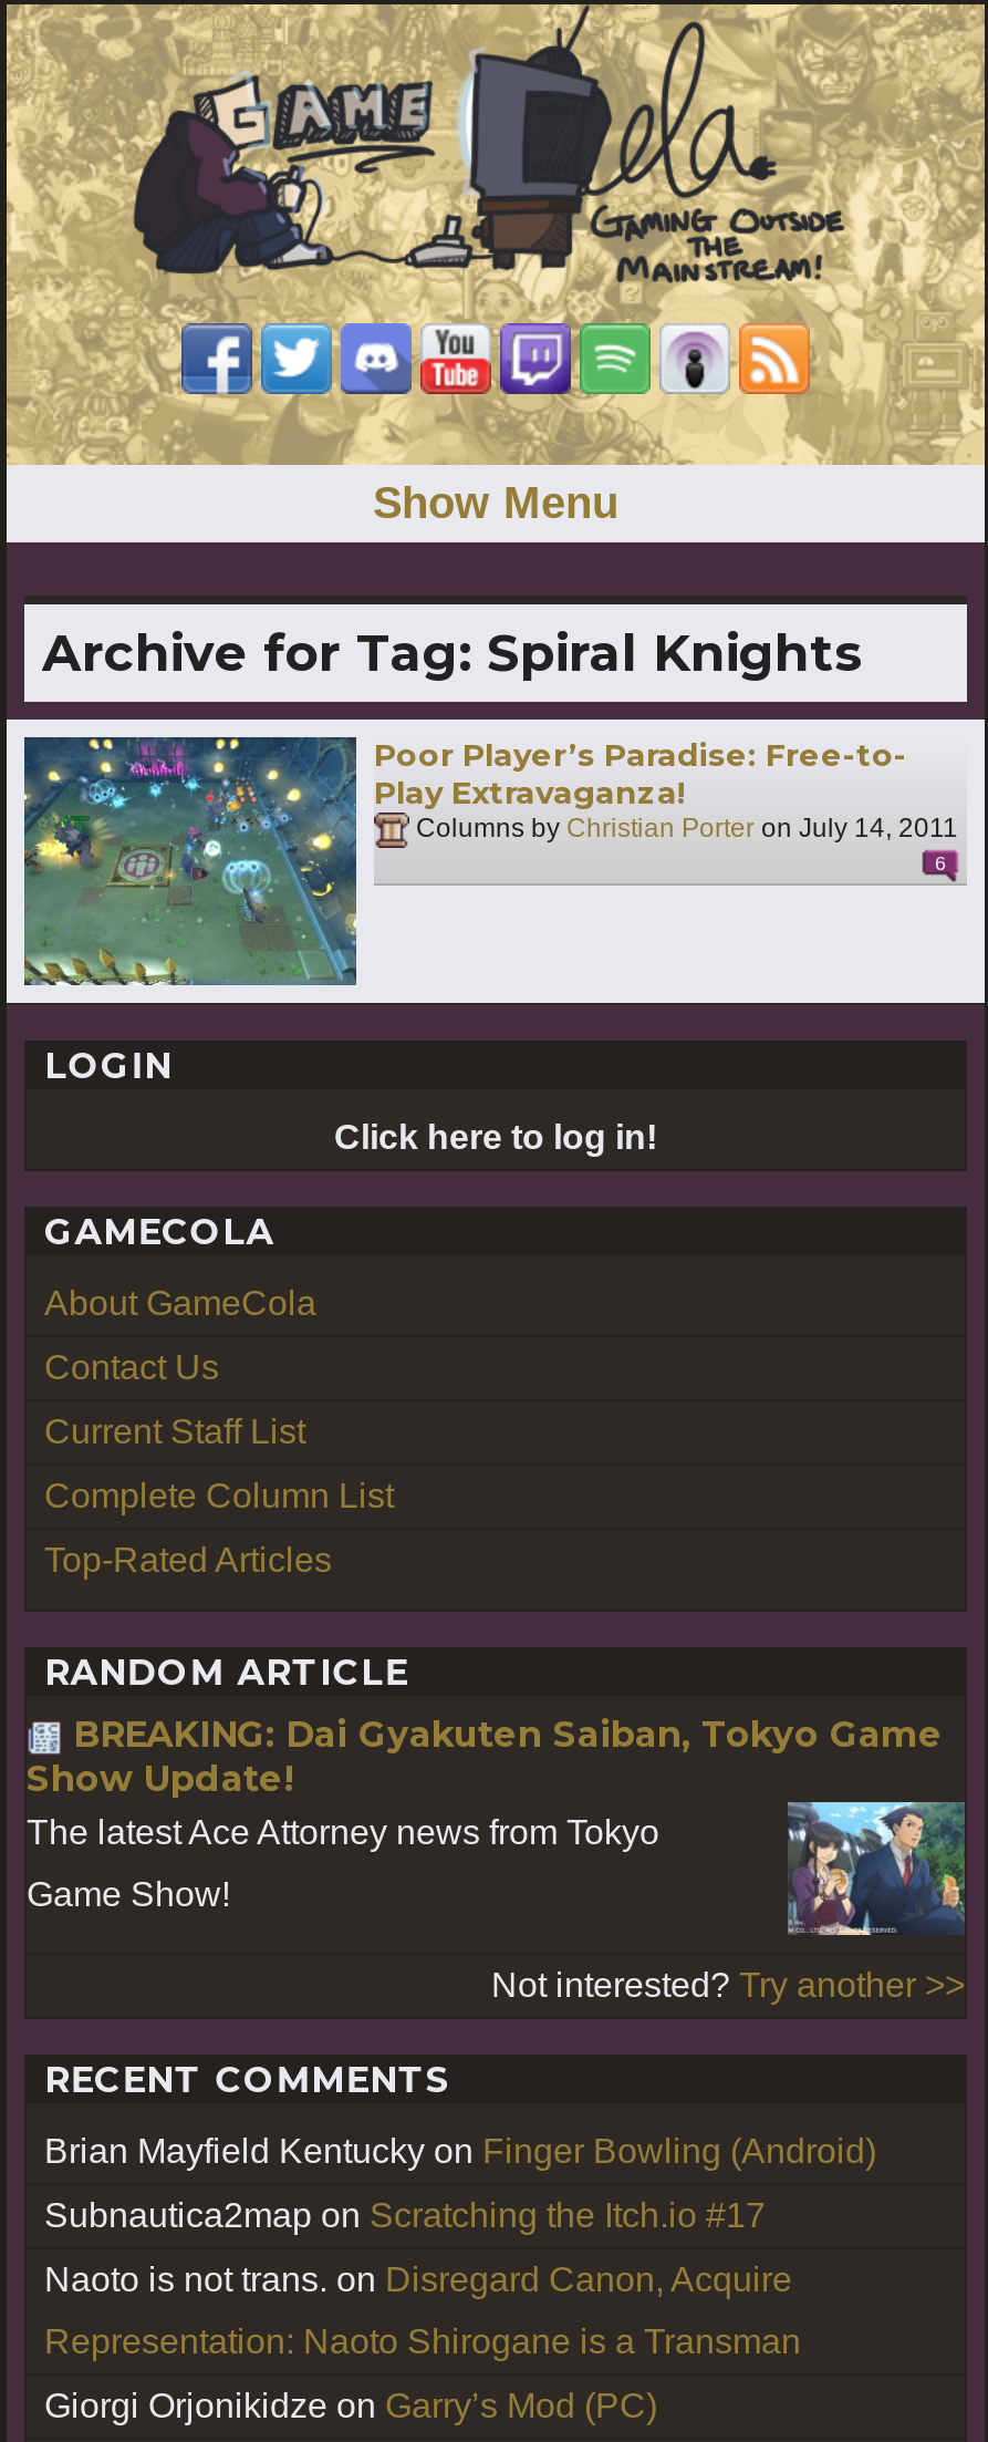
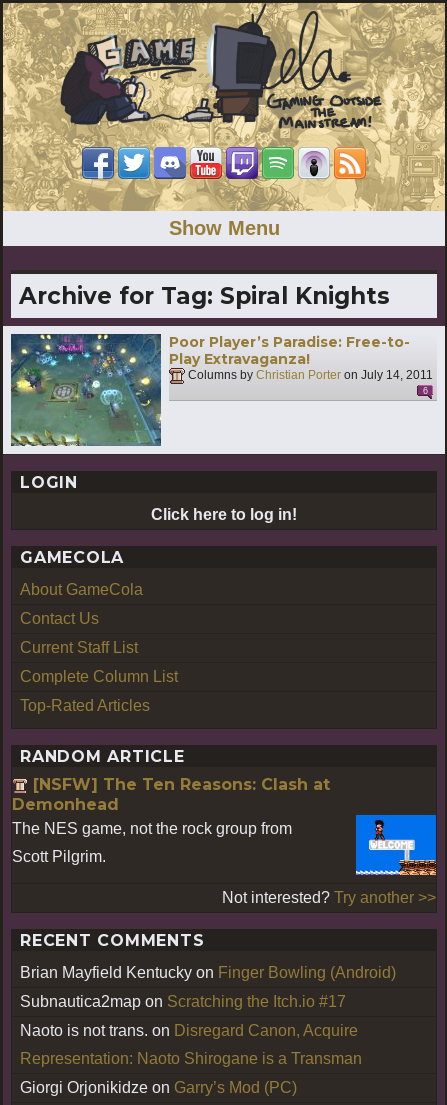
- [image]
- BREAKING: Dai Gyakuten Saiban, Tokyo Game
- Show Update!
- The latest Ace Attorney news from Tokyo
+ [image]
+ [NSFW] The Ten Reasons: Clash at
+ Demonhead
+ The NES game, not the rock group from

- Game Show!
+ Scott Pilgrim.
